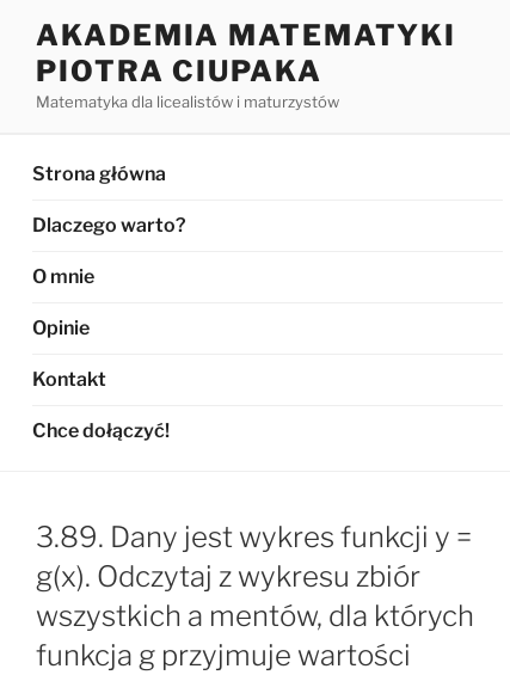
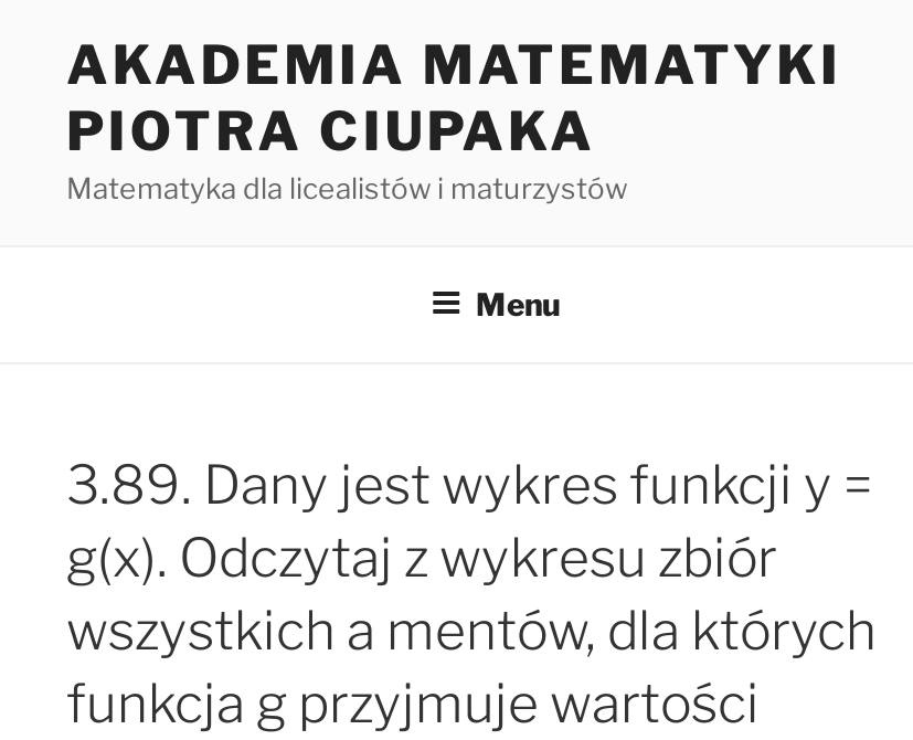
- Strona główna
- Dlaczego warto?
- O mnie
- Opinie
- Kontakt
- Chce dołączyć!
+ Menu
